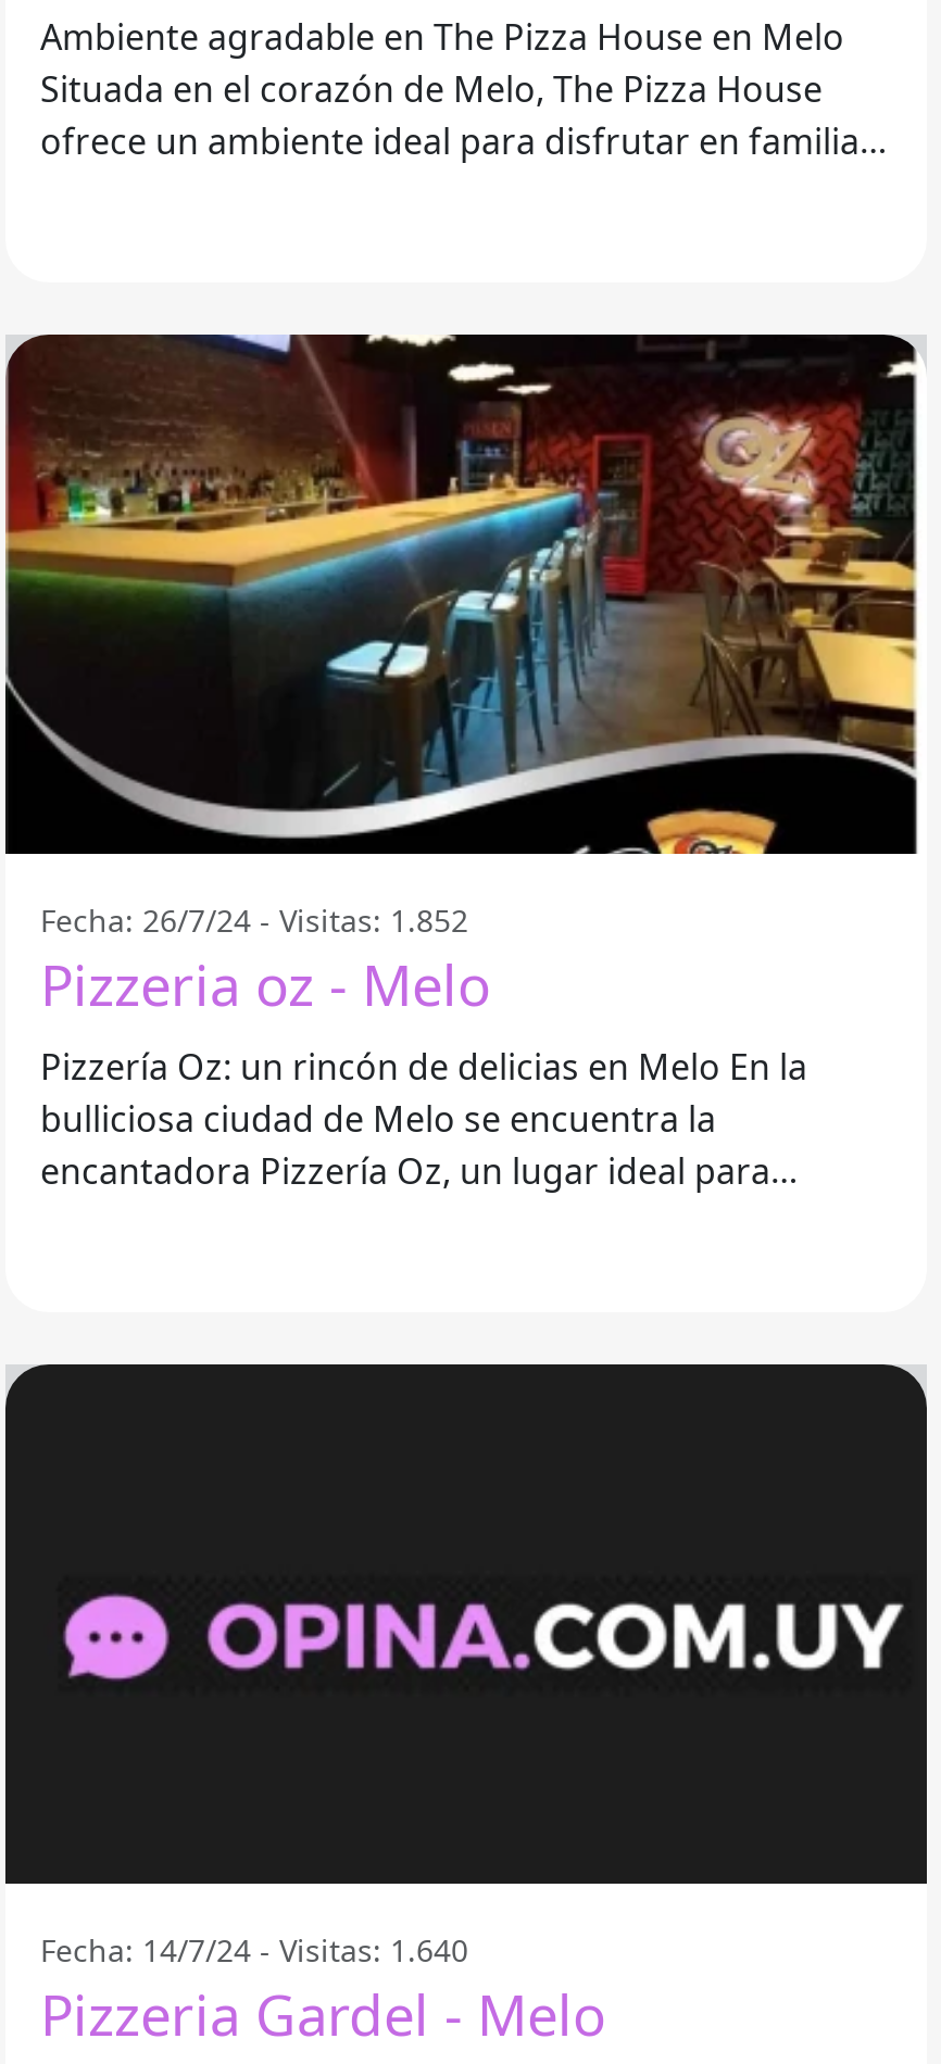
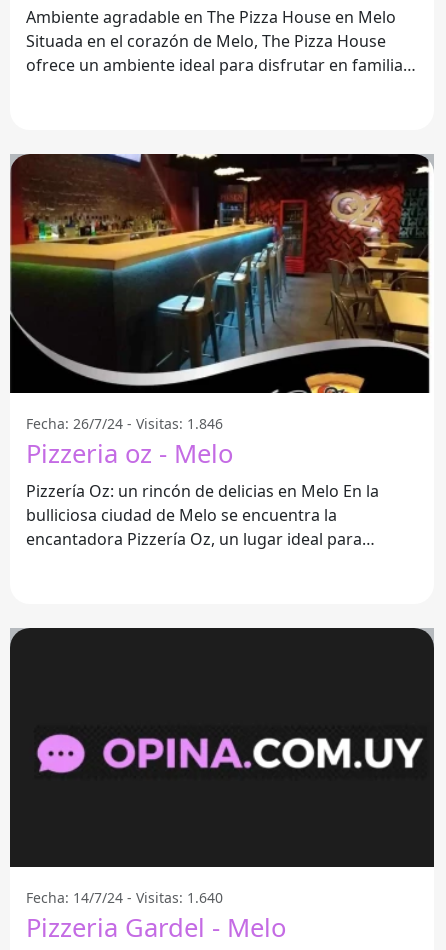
- Fecha: 26/7/24 - Visitas: 1.852
+ Fecha: 26/7/24 - Visitas: 1.846
